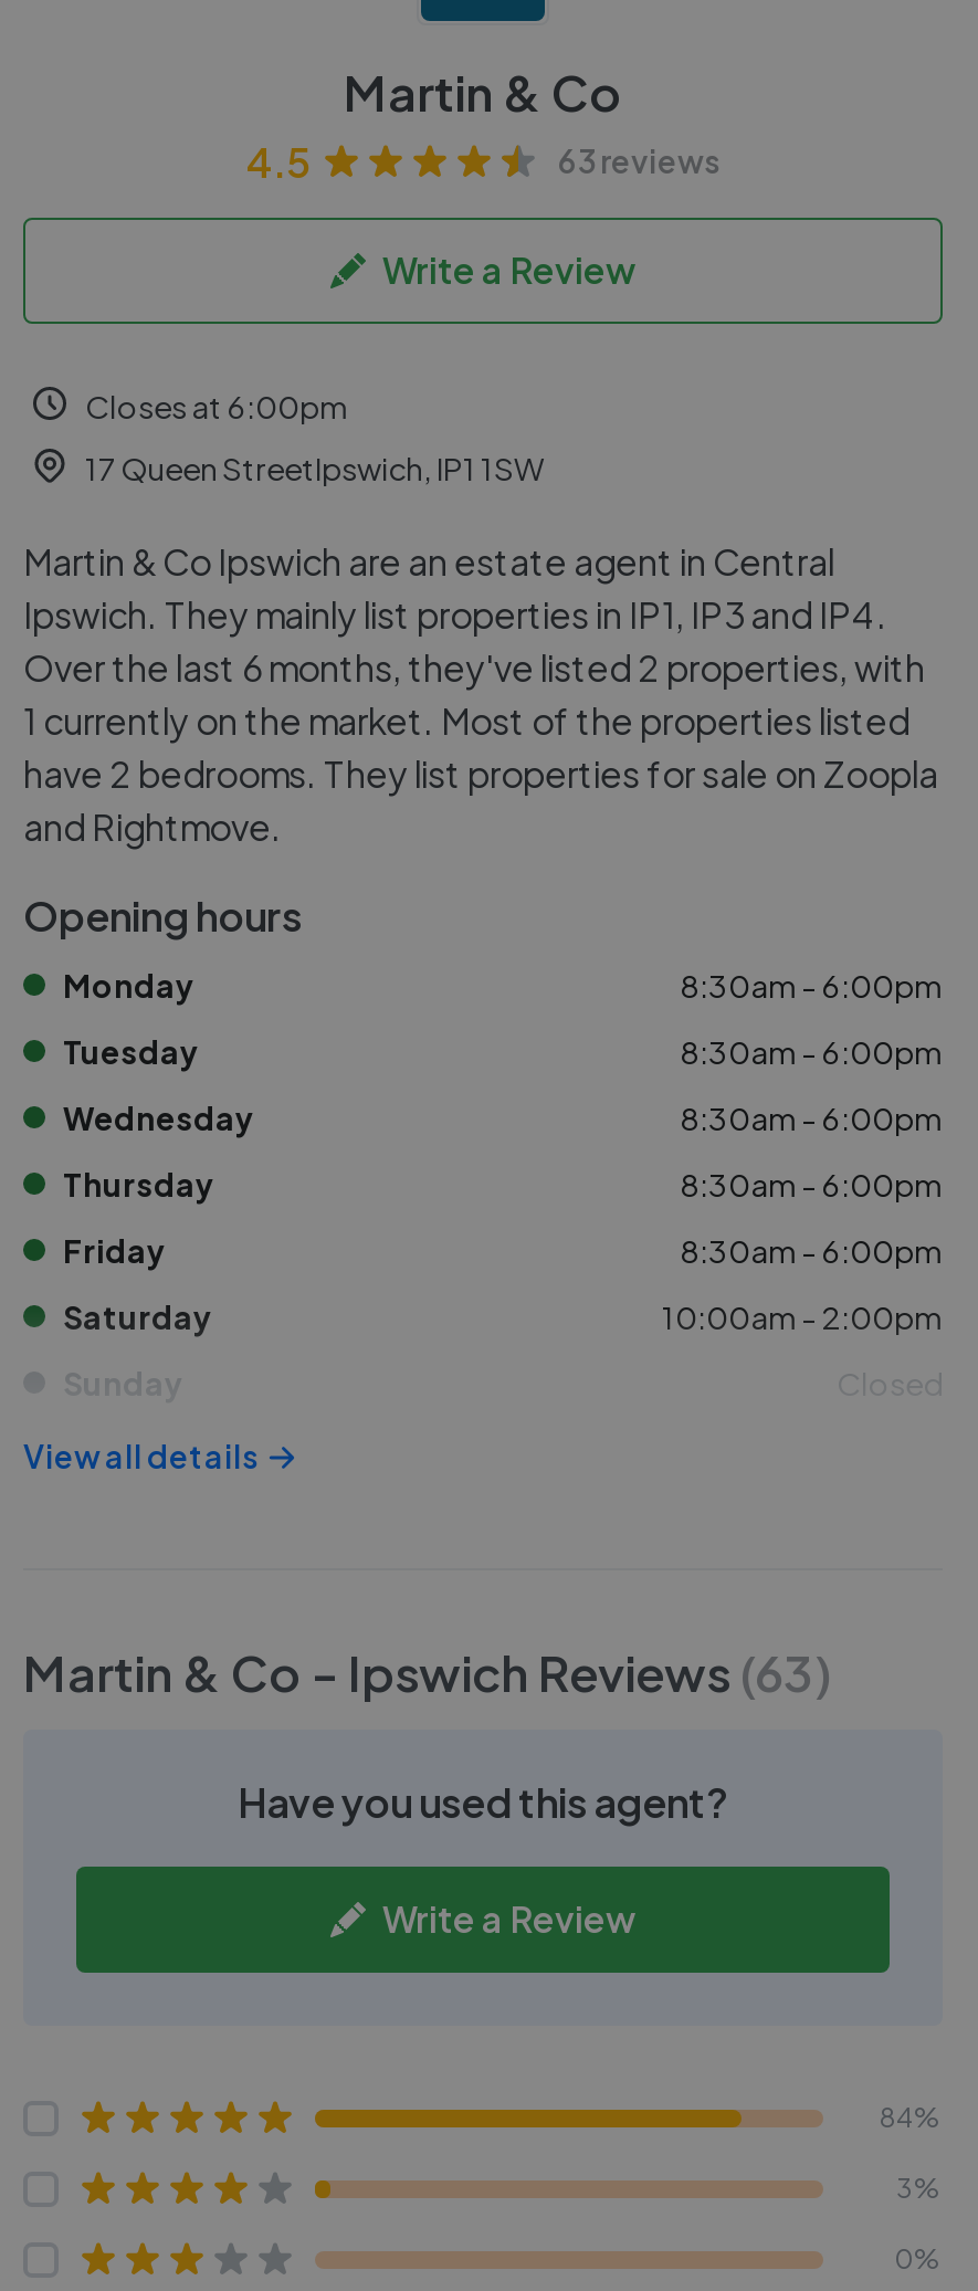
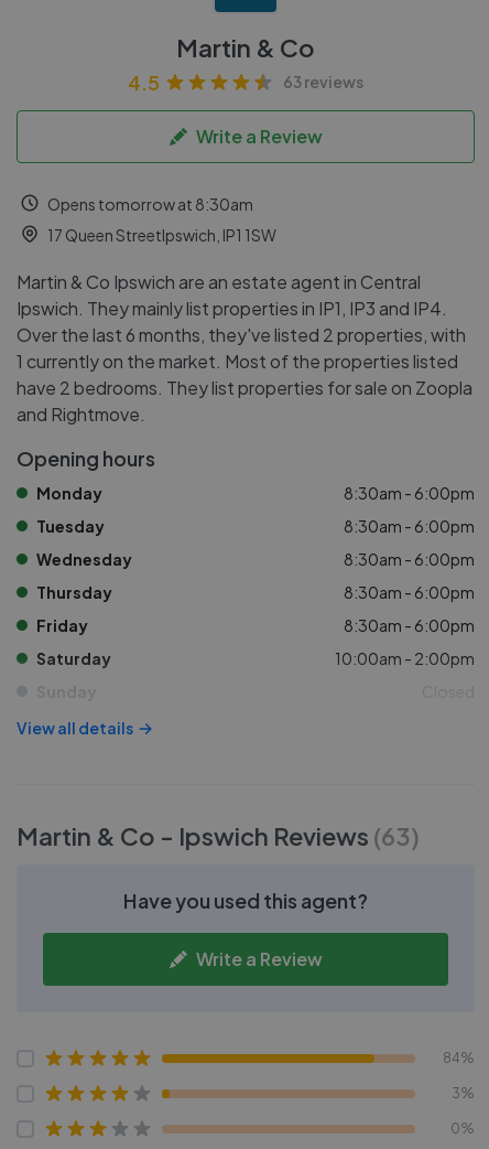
- Closes at 6:00pm
+ Opens tomorrow at 8:30am
